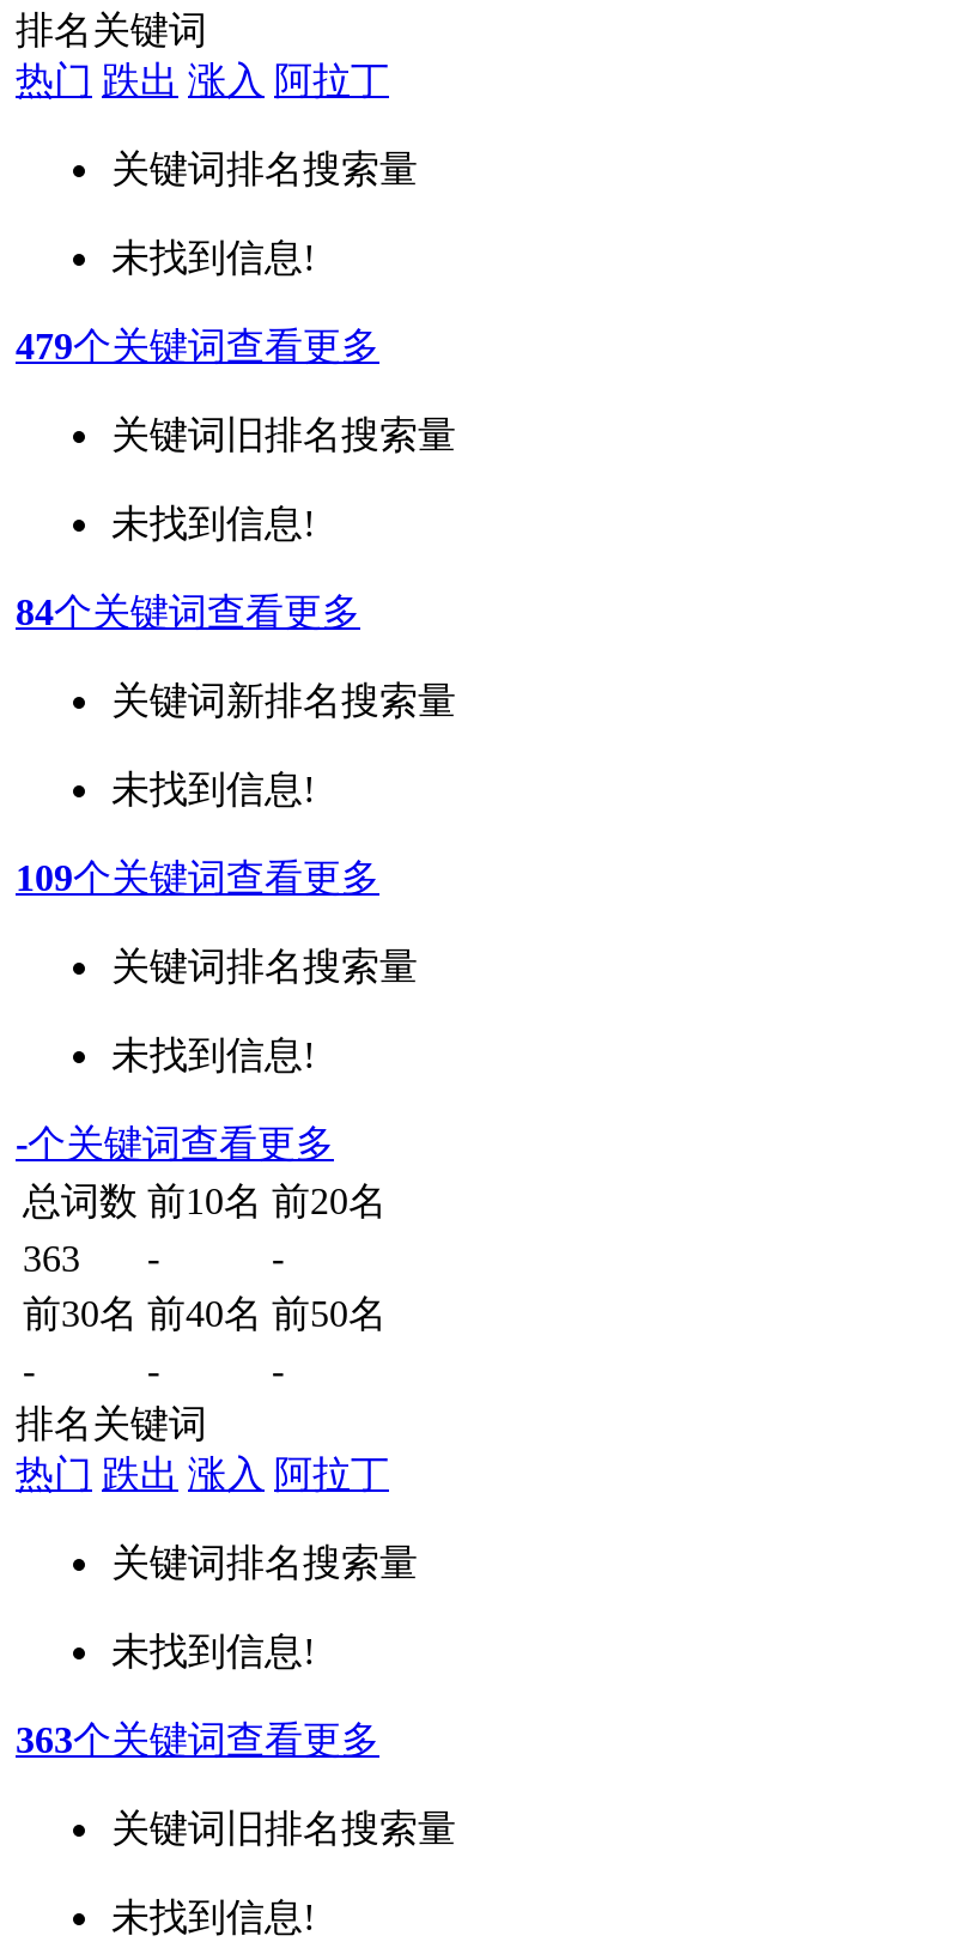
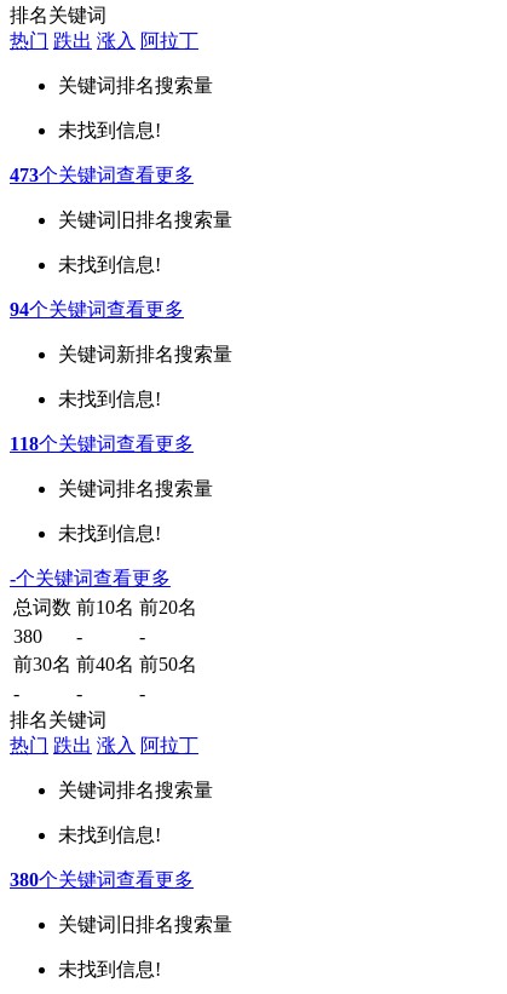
- 479个关键词查看更多
+ 473个关键词查看更多

- 84个关键词查看更多
+ 94个关键词查看更多

- 109个关键词查看更多
+ 118个关键词查看更多

- 363
+ 380

- 363个关键词查看更多
+ 380个关键词查看更多
